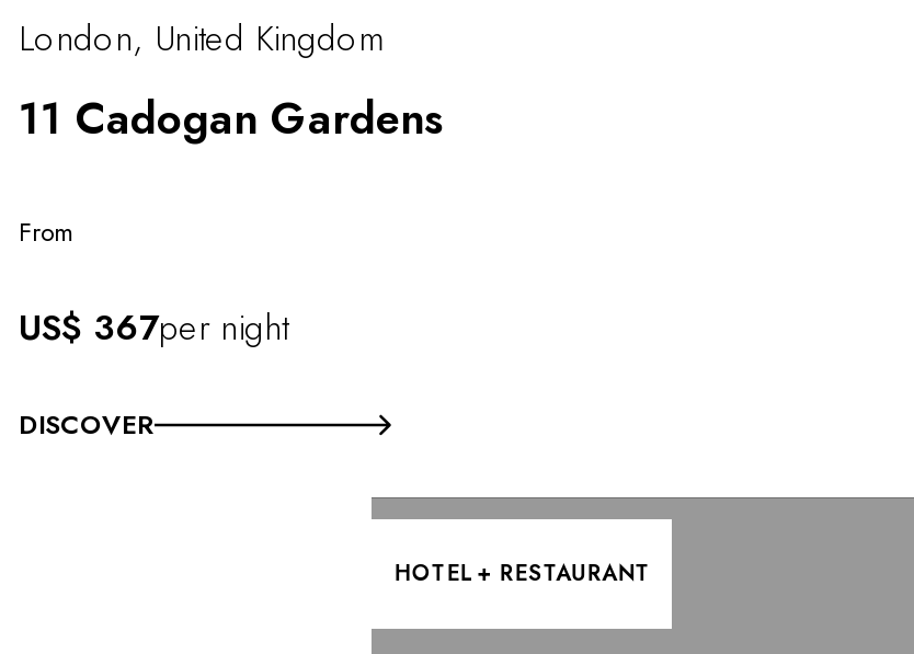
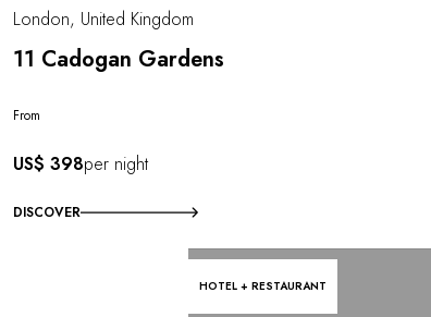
- US$ 367per night
+ US$ 398per night
